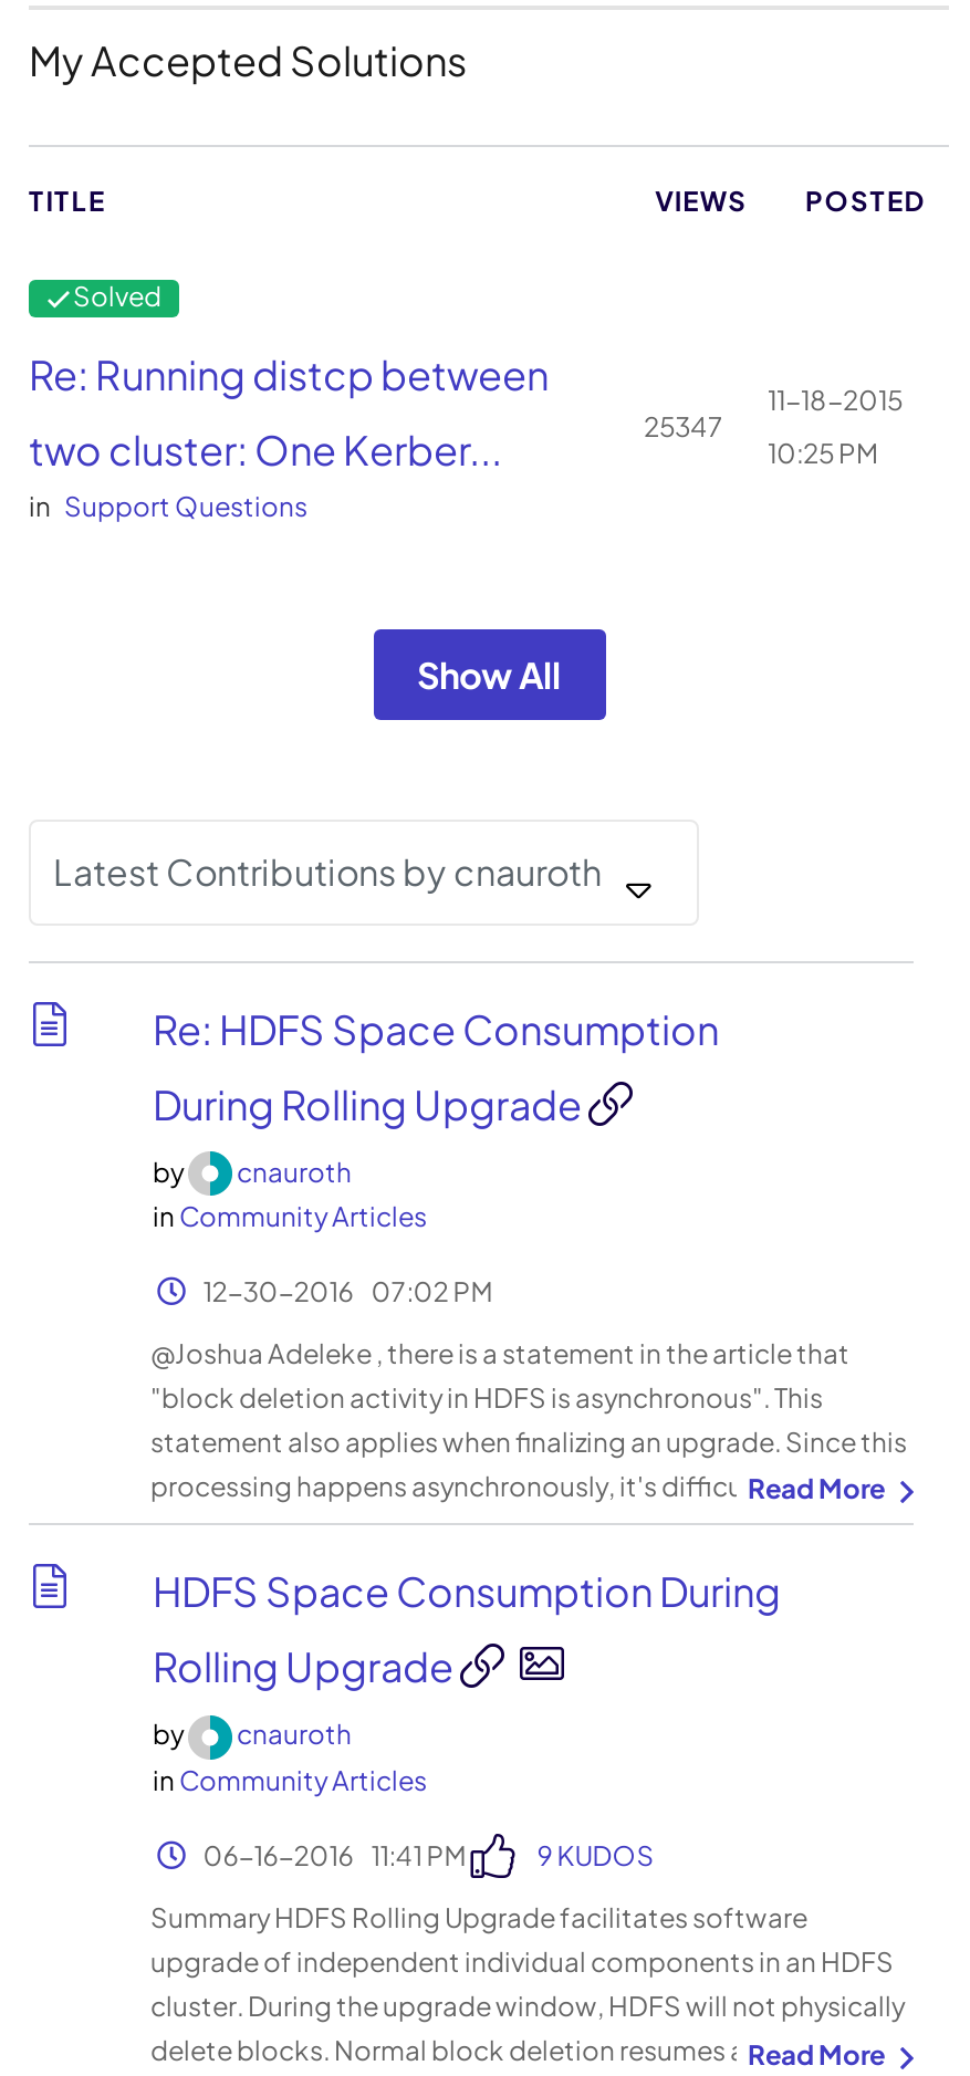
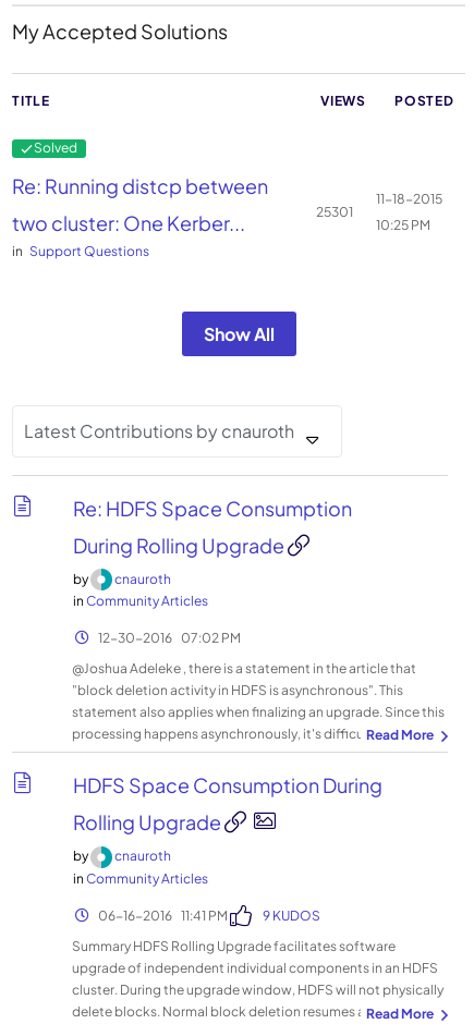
- 25347
+ 25301
